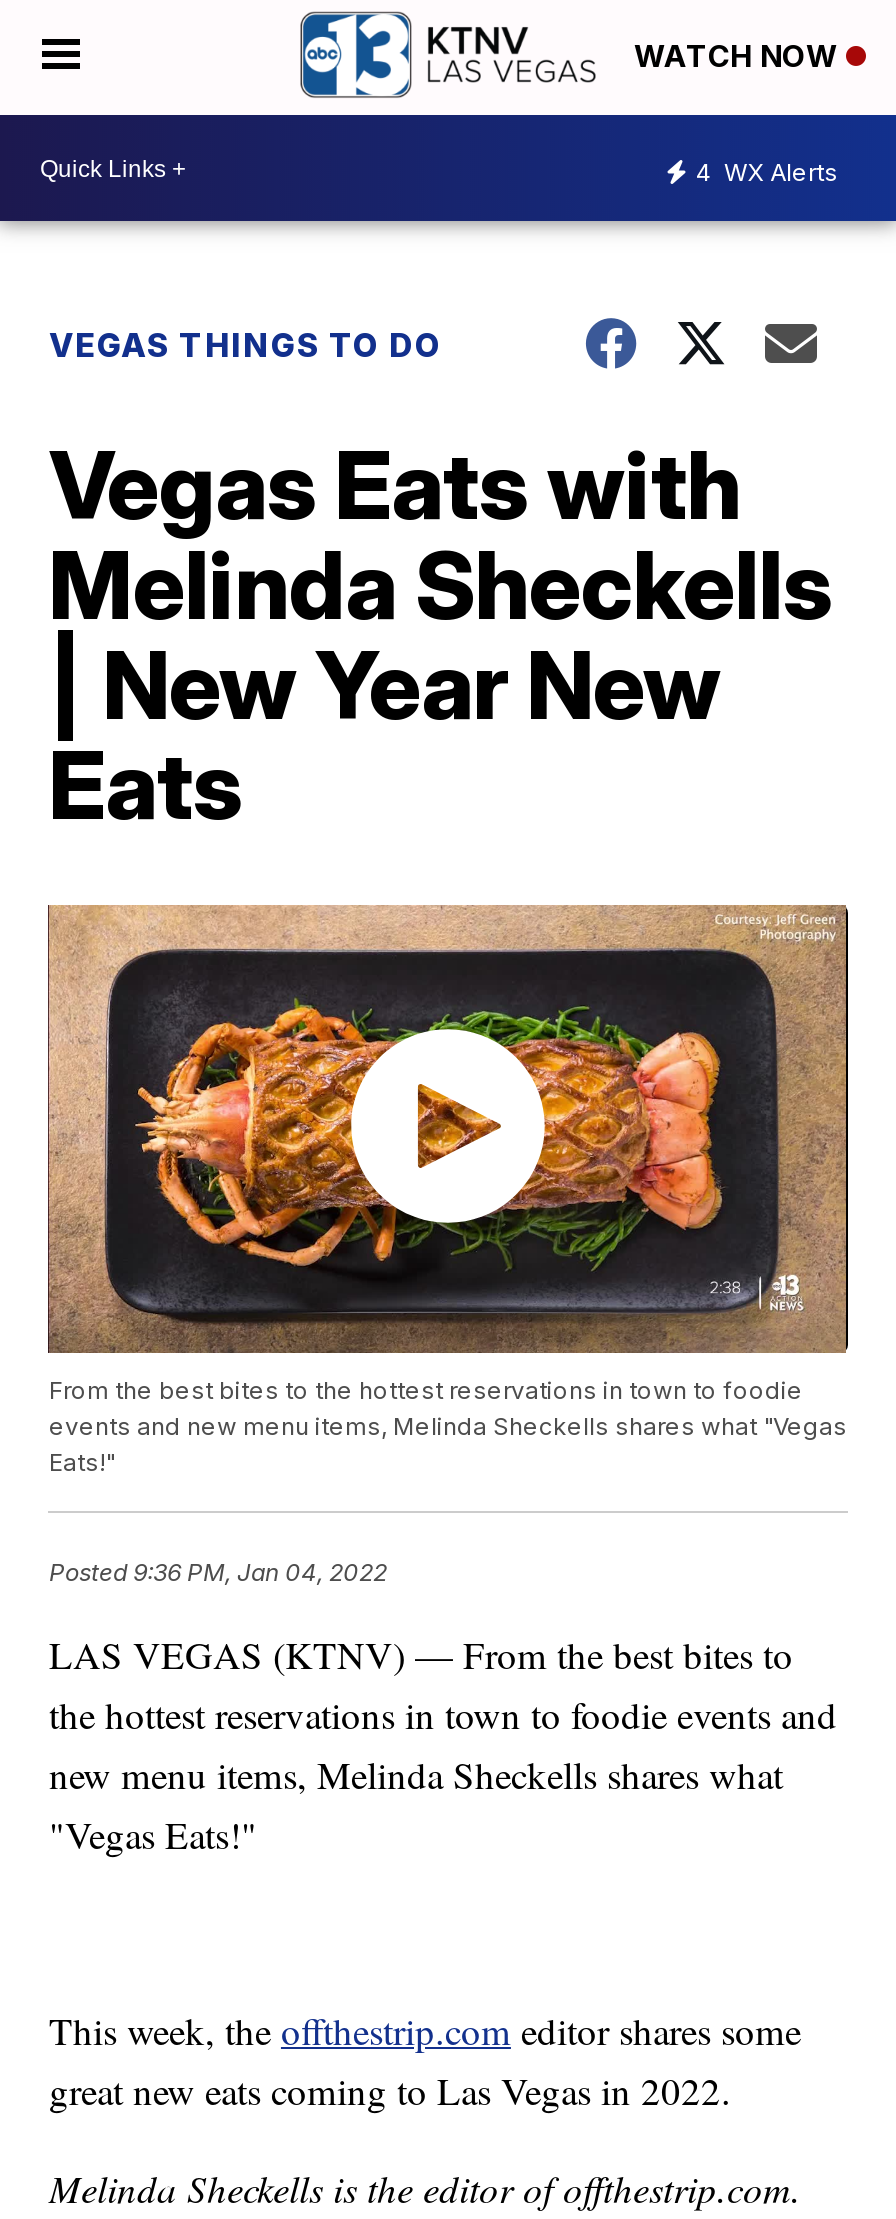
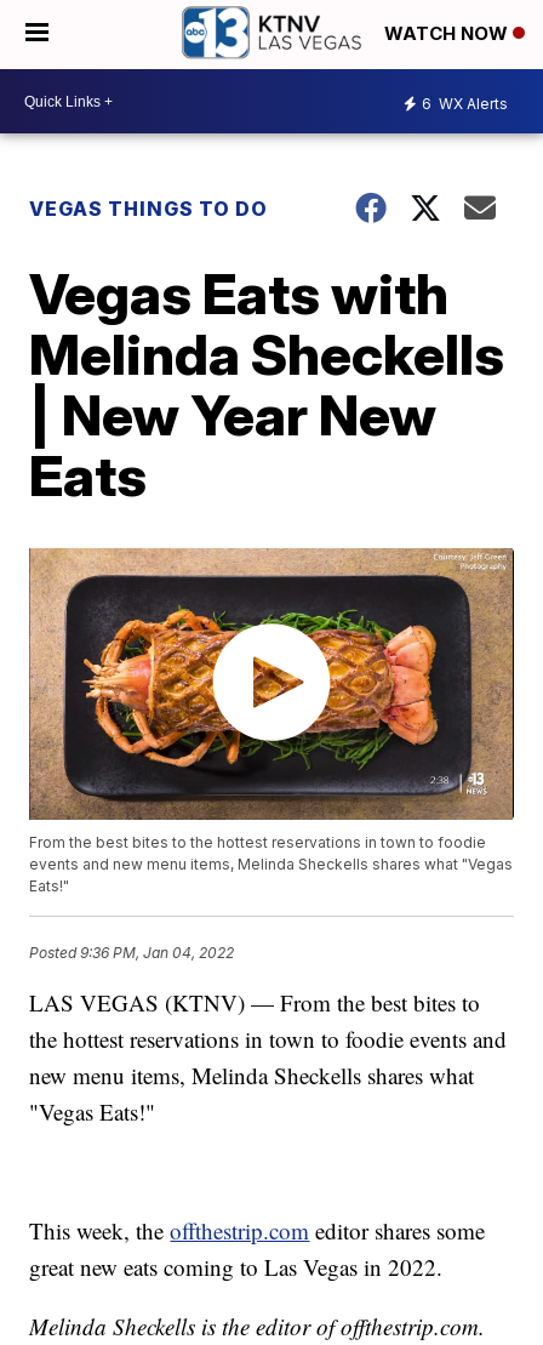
- 4 WX Alerts
+ 6 WX Alerts
